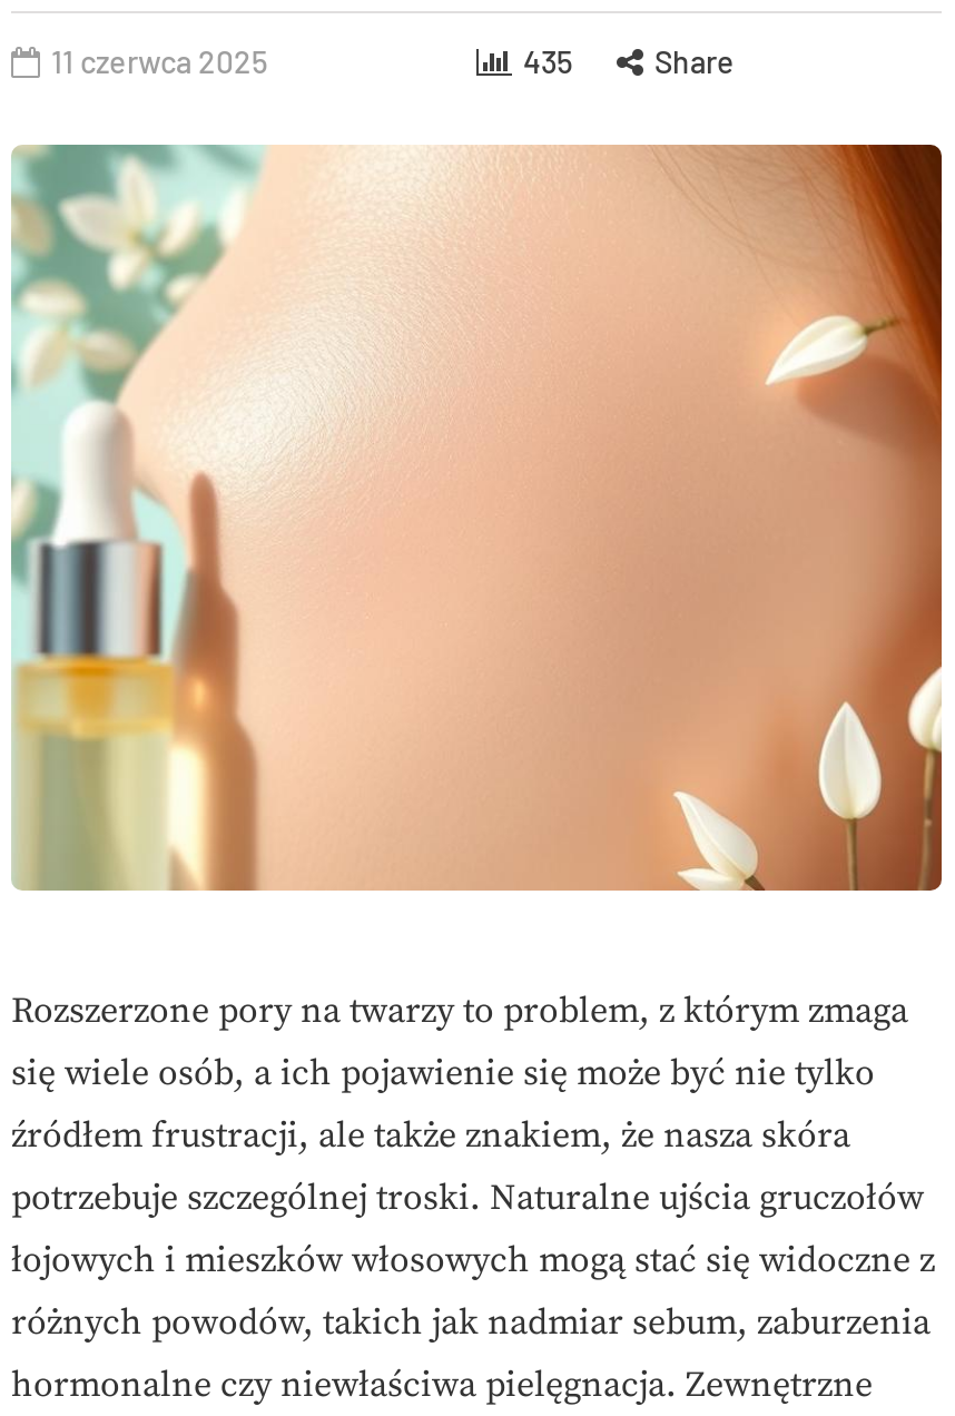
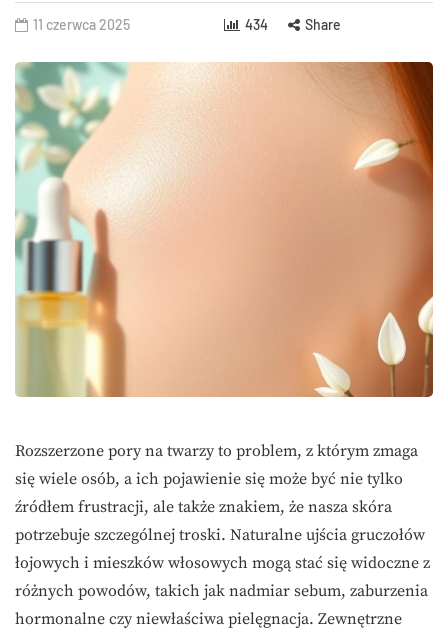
- 435
+ 434
